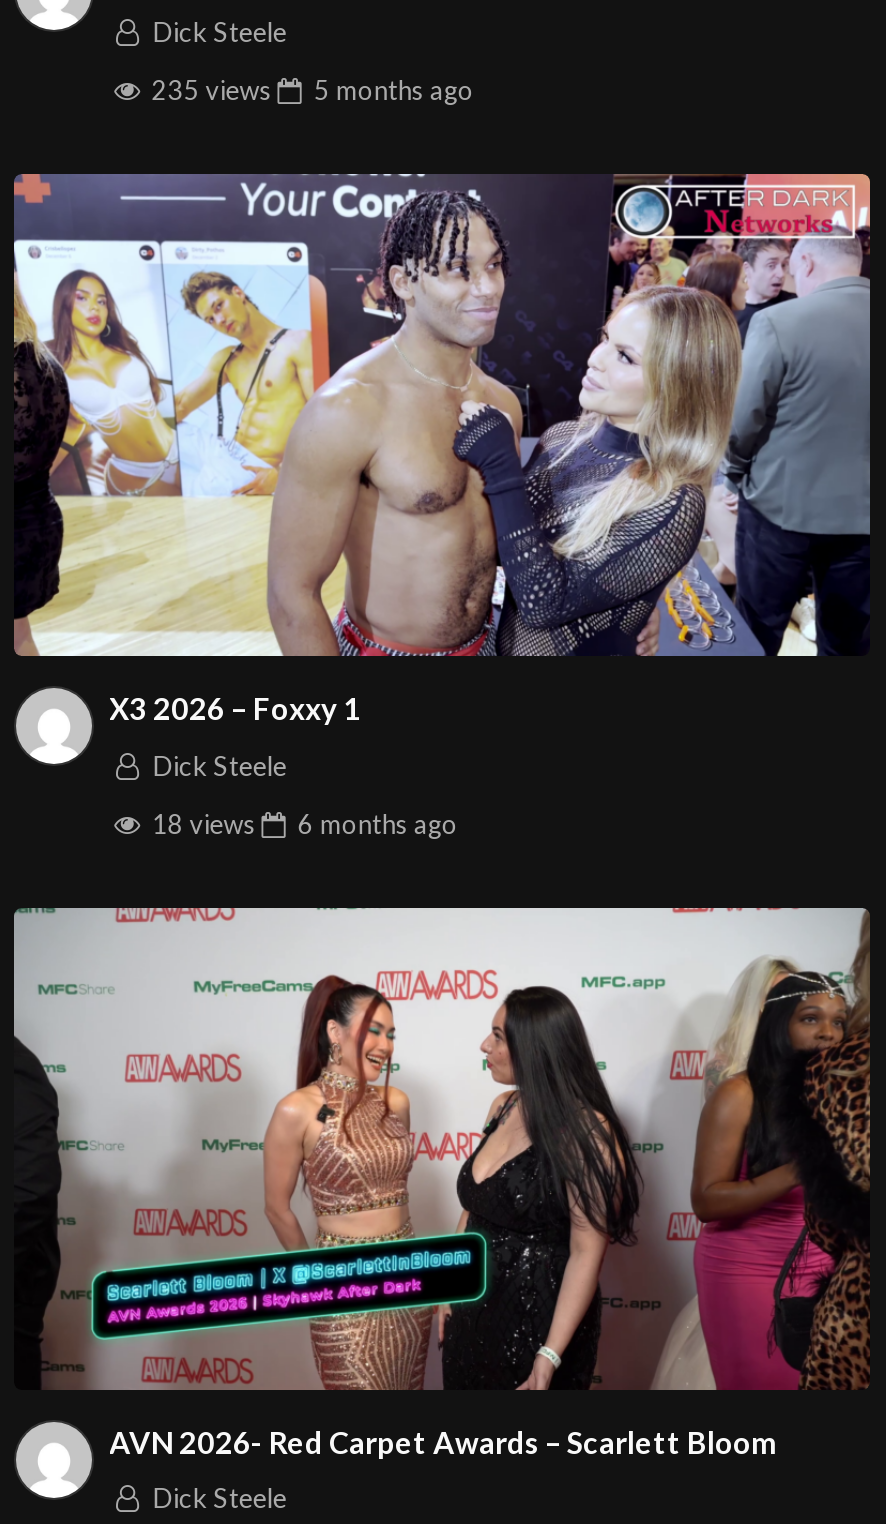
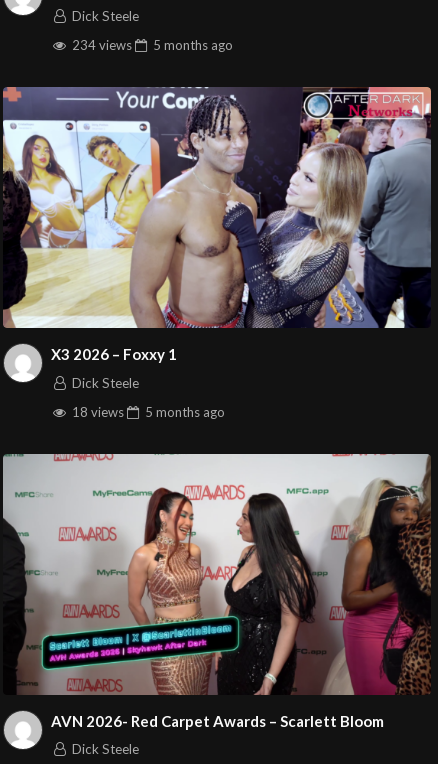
- 235 views 5 months ago
+ 234 views 5 months ago

- 18 views 6 months ago
+ 18 views 5 months ago
